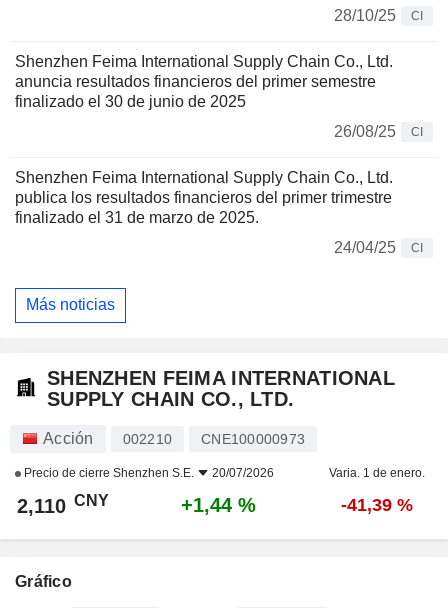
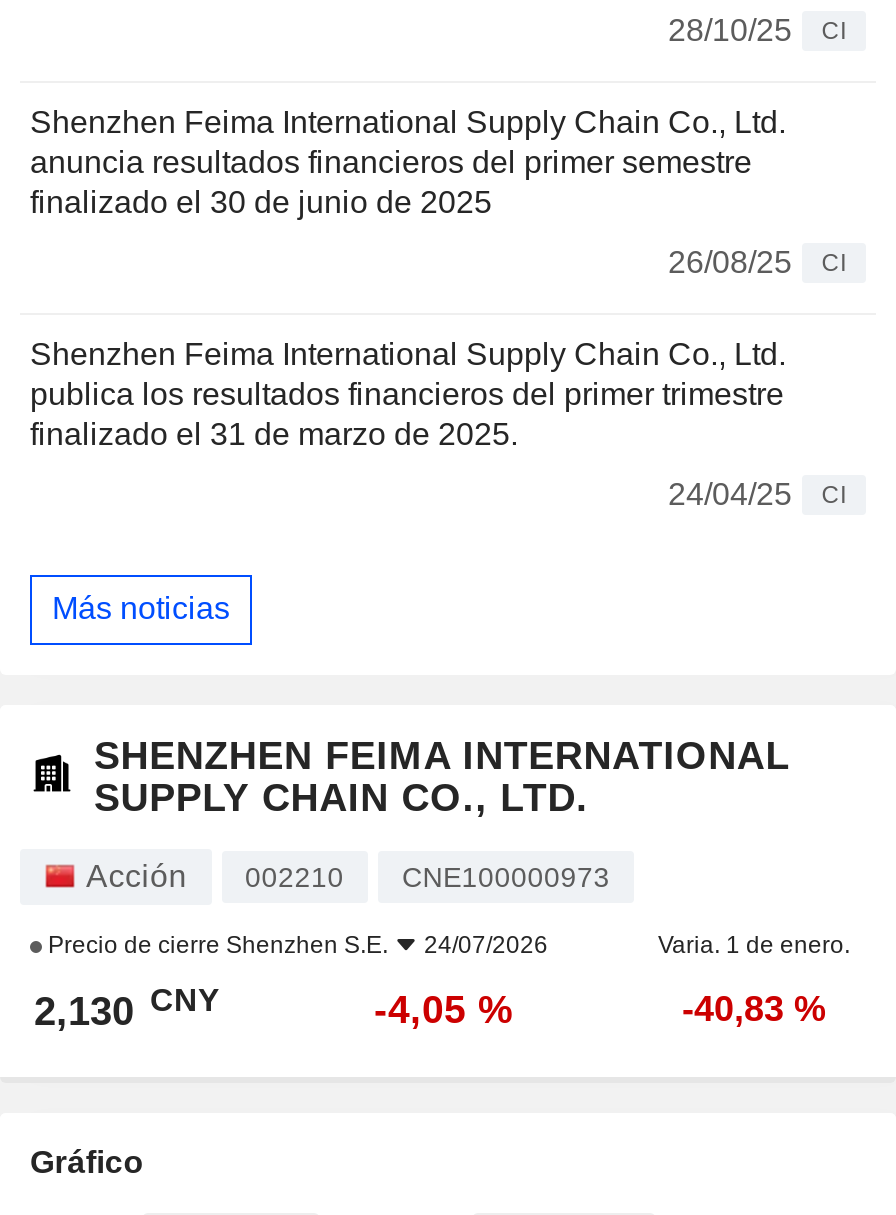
- Precio de cierre Shenzhen S.E. 20/07/2026
+ Precio de cierre Shenzhen S.E. 24/07/2026

- 2,110 CNY
+ 2,130 CNY

- +1,44 %
+ -4,05 %

- -41,39 %
+ -40,83 %
